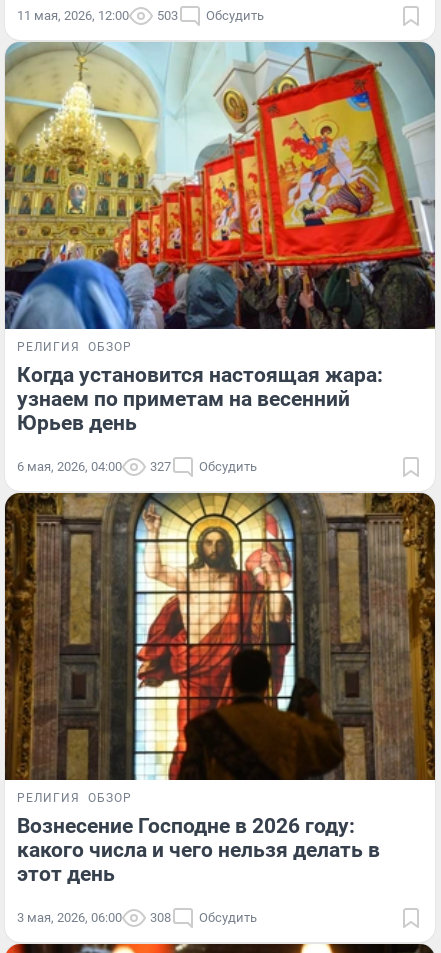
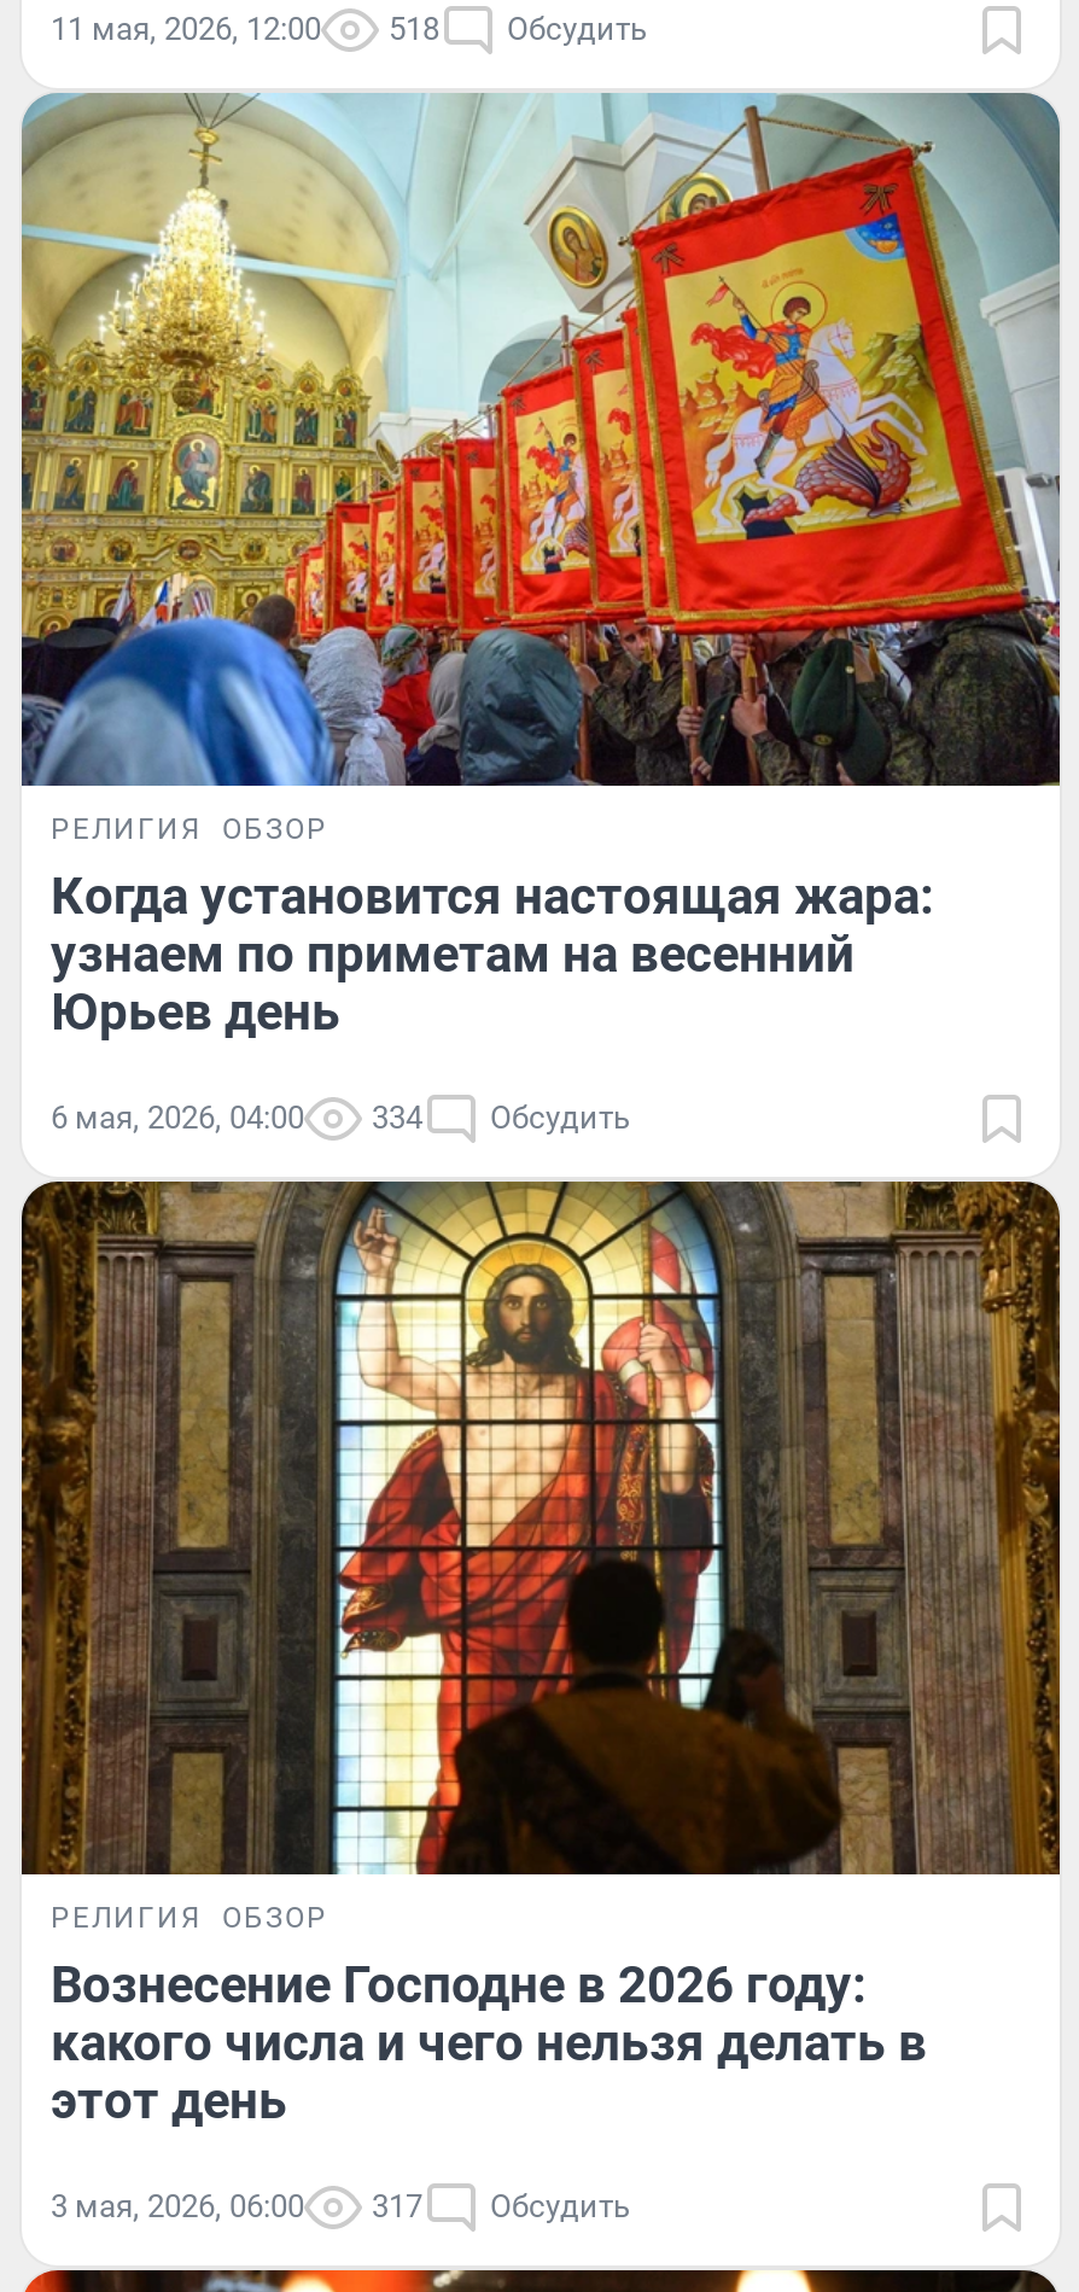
- 11 мая, 2026, 12:00 503 Обсудить
+ 11 мая, 2026, 12:00 518 Обсудить

- 6 мая, 2026, 04:00 327 Обсудить
+ 6 мая, 2026, 04:00 334 Обсудить

- 308
+ 317
